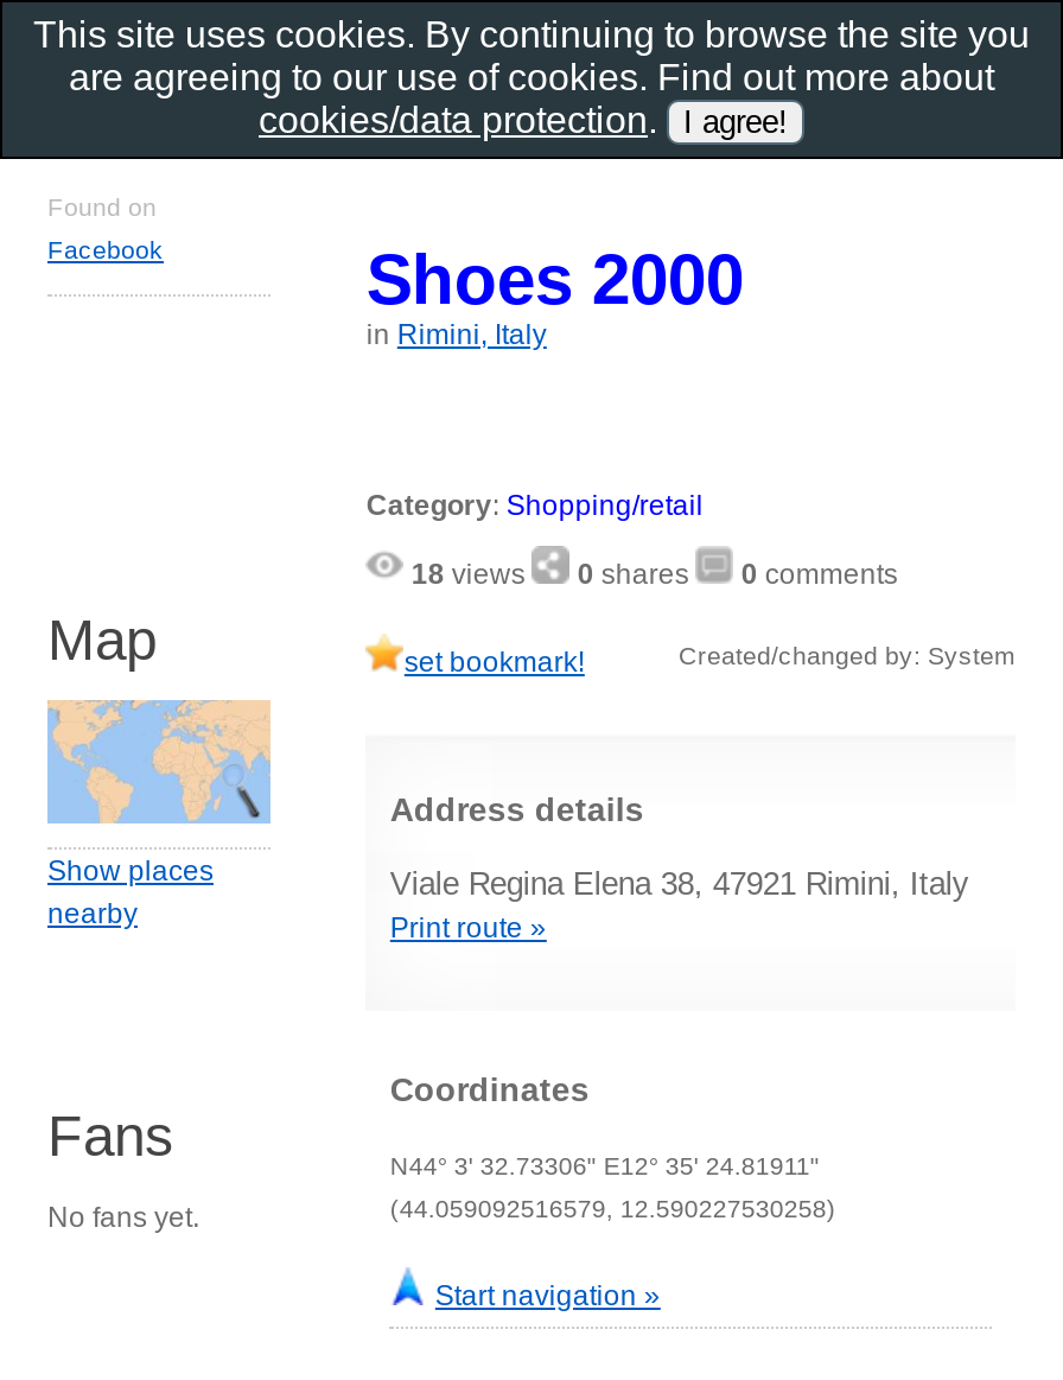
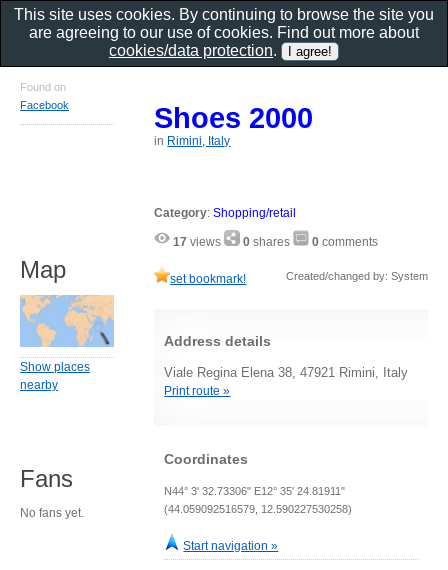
- 18 views 0 shares 0 comments
+ 17 views 0 shares 0 comments
